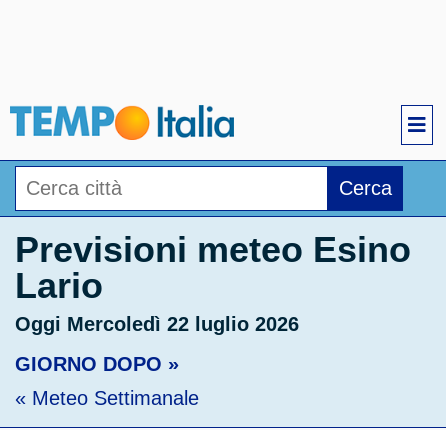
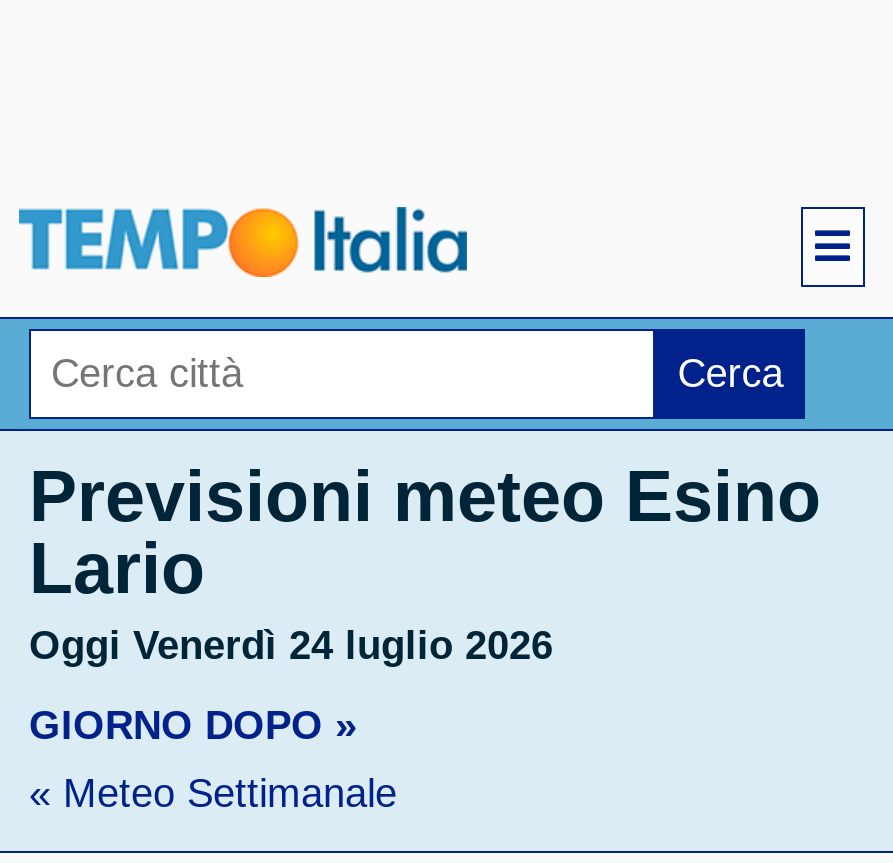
- Oggi Mercoledì 22 luglio 2026
+ Oggi Venerdì 24 luglio 2026
